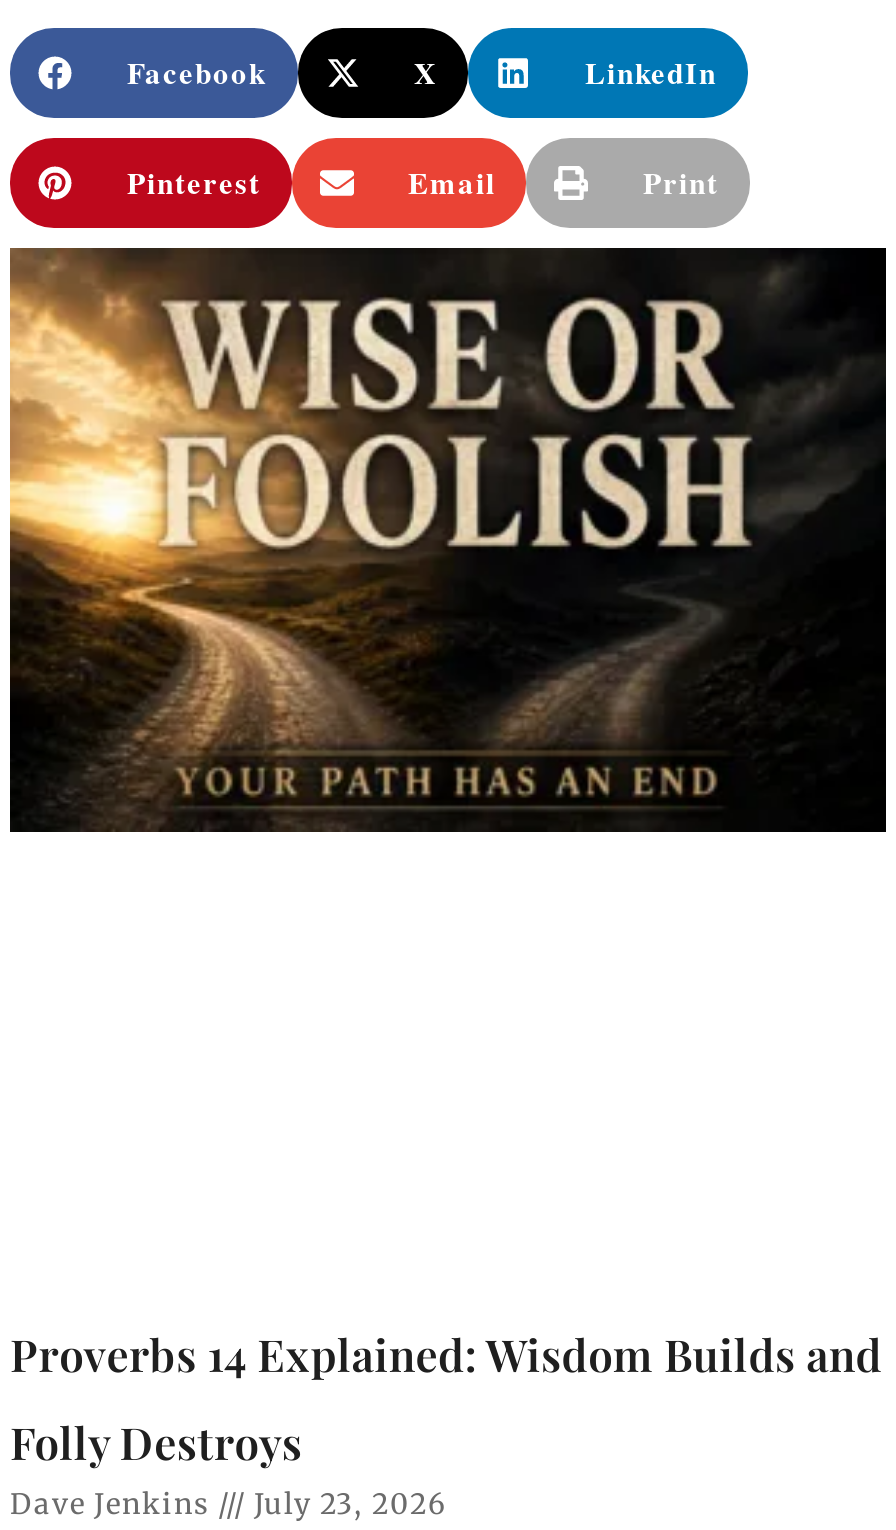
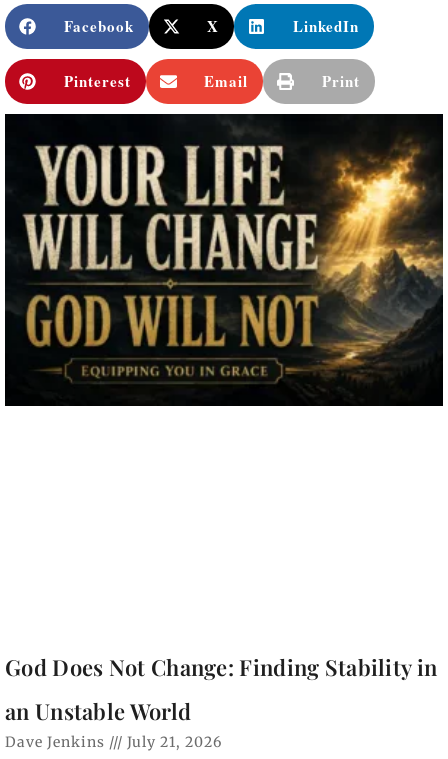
- [image]
+ [image]

- Proverbs 14 Explained: Wisdom Builds and
+ God Does Not Change: Finding Stability in

- Folly Destroys
+ an Unstable World

- Dave Jenkins July 23, 2026
+ Dave Jenkins July 21, 2026
